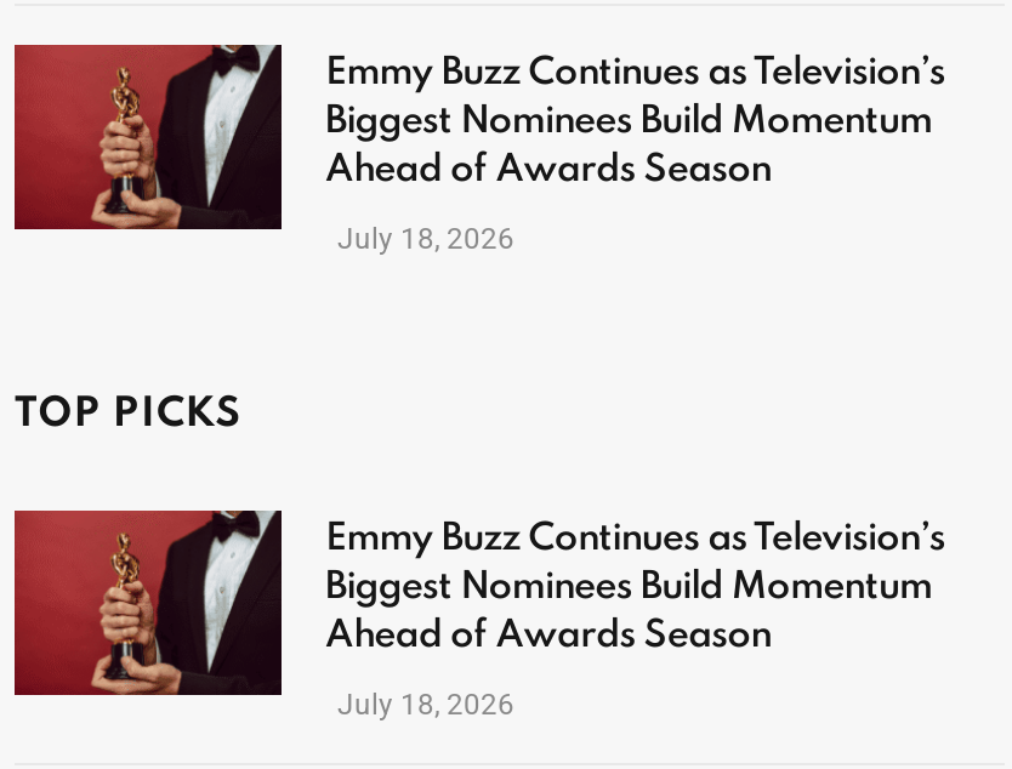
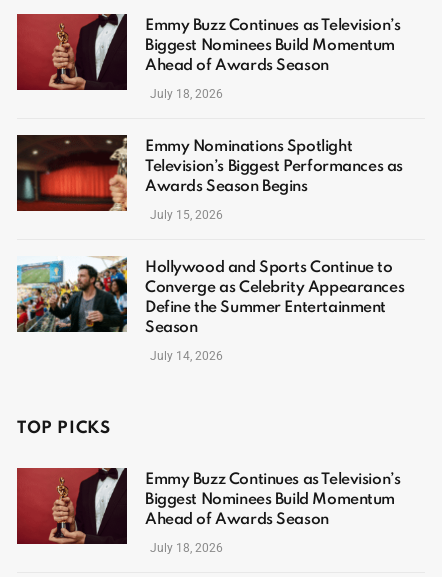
+ [image]
+ Emmy Nominations Spotlight
+ Television’s Biggest Performances as
+ Awards Season Begins
+ July 15, 2026
+ Hollywood and Sports Continue to
+ Converge as Celebrity Appearances
+ Define the Summer Entertainment
+ Season
+ July 14, 2026

+ [image]
